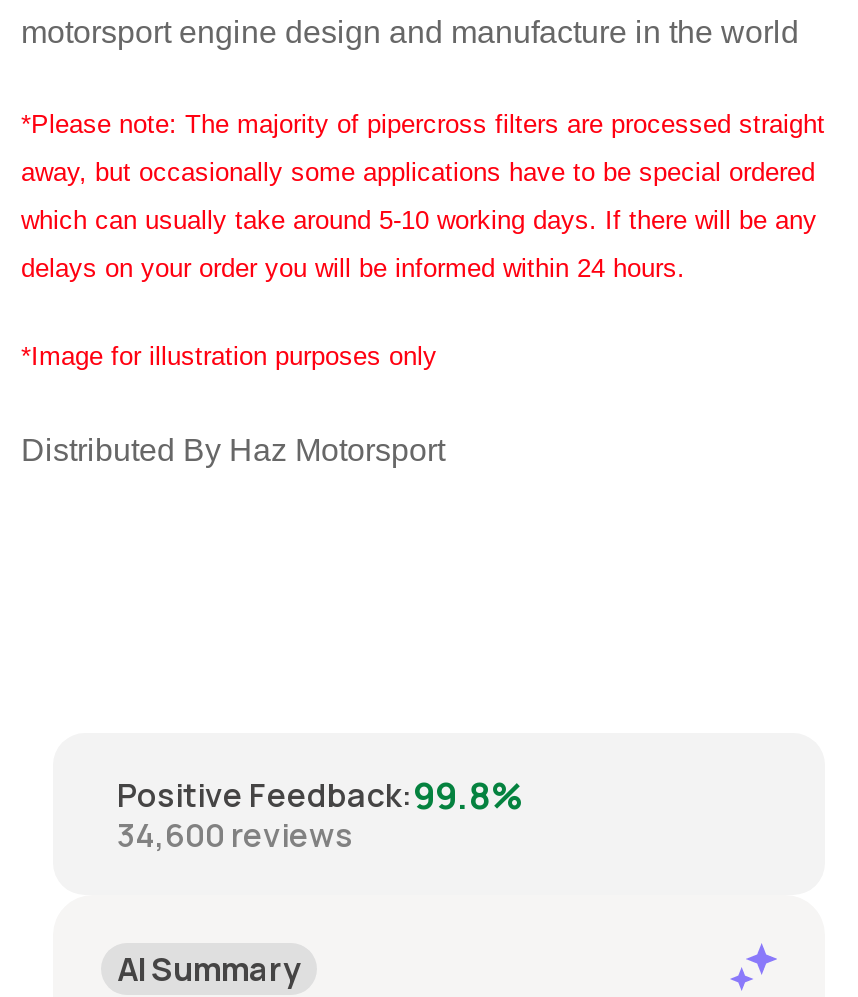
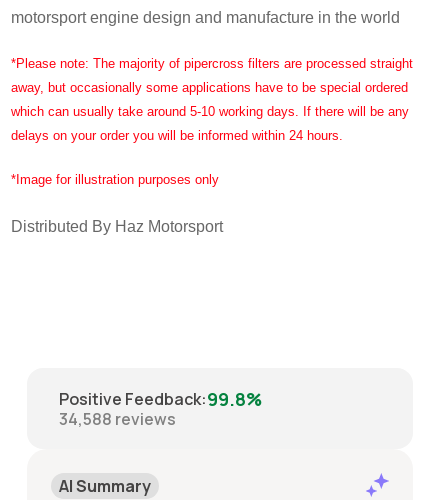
- 34,600 reviews
+ 34,588 reviews
